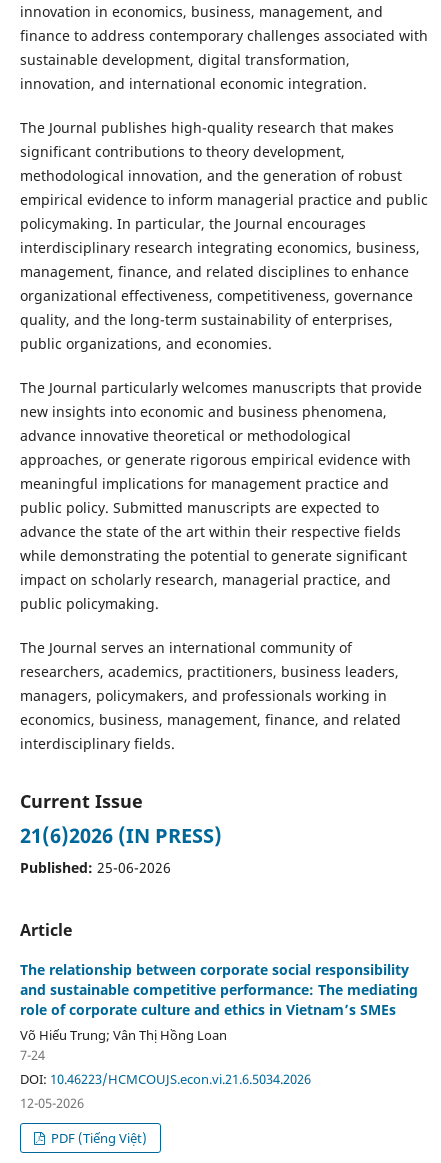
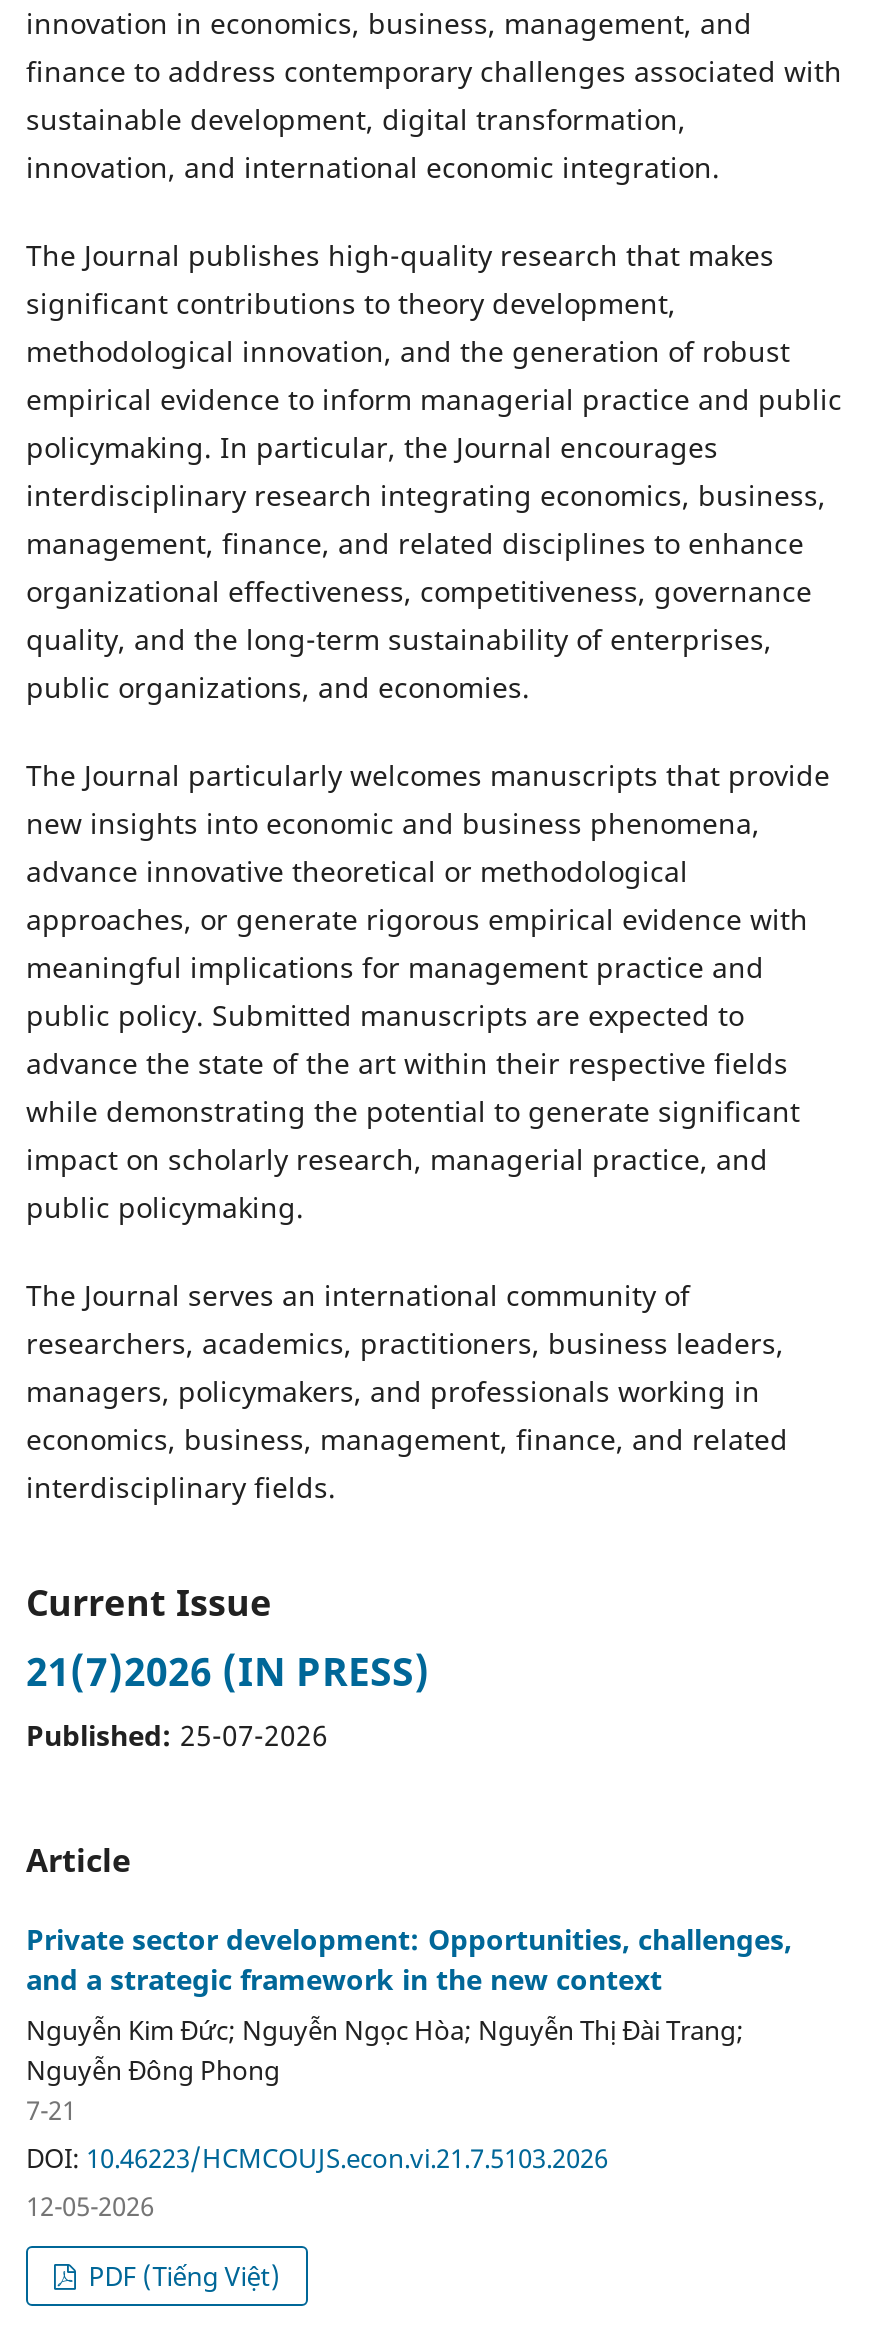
- 21(6)2026 (IN PRESS)
+ 21(7)2026 (IN PRESS)

- Published: 25-06-2026
+ Published: 25-07-2026

- The relationship between corporate social responsibility
- and sustainable competitive performance: The mediating
- role of corporate culture and ethics in Vietnam’s SMEs
- Võ Hiếu Trung; Vân Thị Hồng Loan
- 7-24
- DOI: 10.46223/HCMCOUJS.econ.vi.21.6.5034.2026
+ Private sector development: Opportunities, challenges,
+ and a strategic framework in the new context
+ Nguyễn Kim Đức; Nguyễn Ngọc Hòa; Nguyễn Thị Đài Trang;
+ Nguyễn Đông Phong
+ 7-21
+ DOI: 10.46223/HCMCOUJS.econ.vi.21.7.5103.2026
